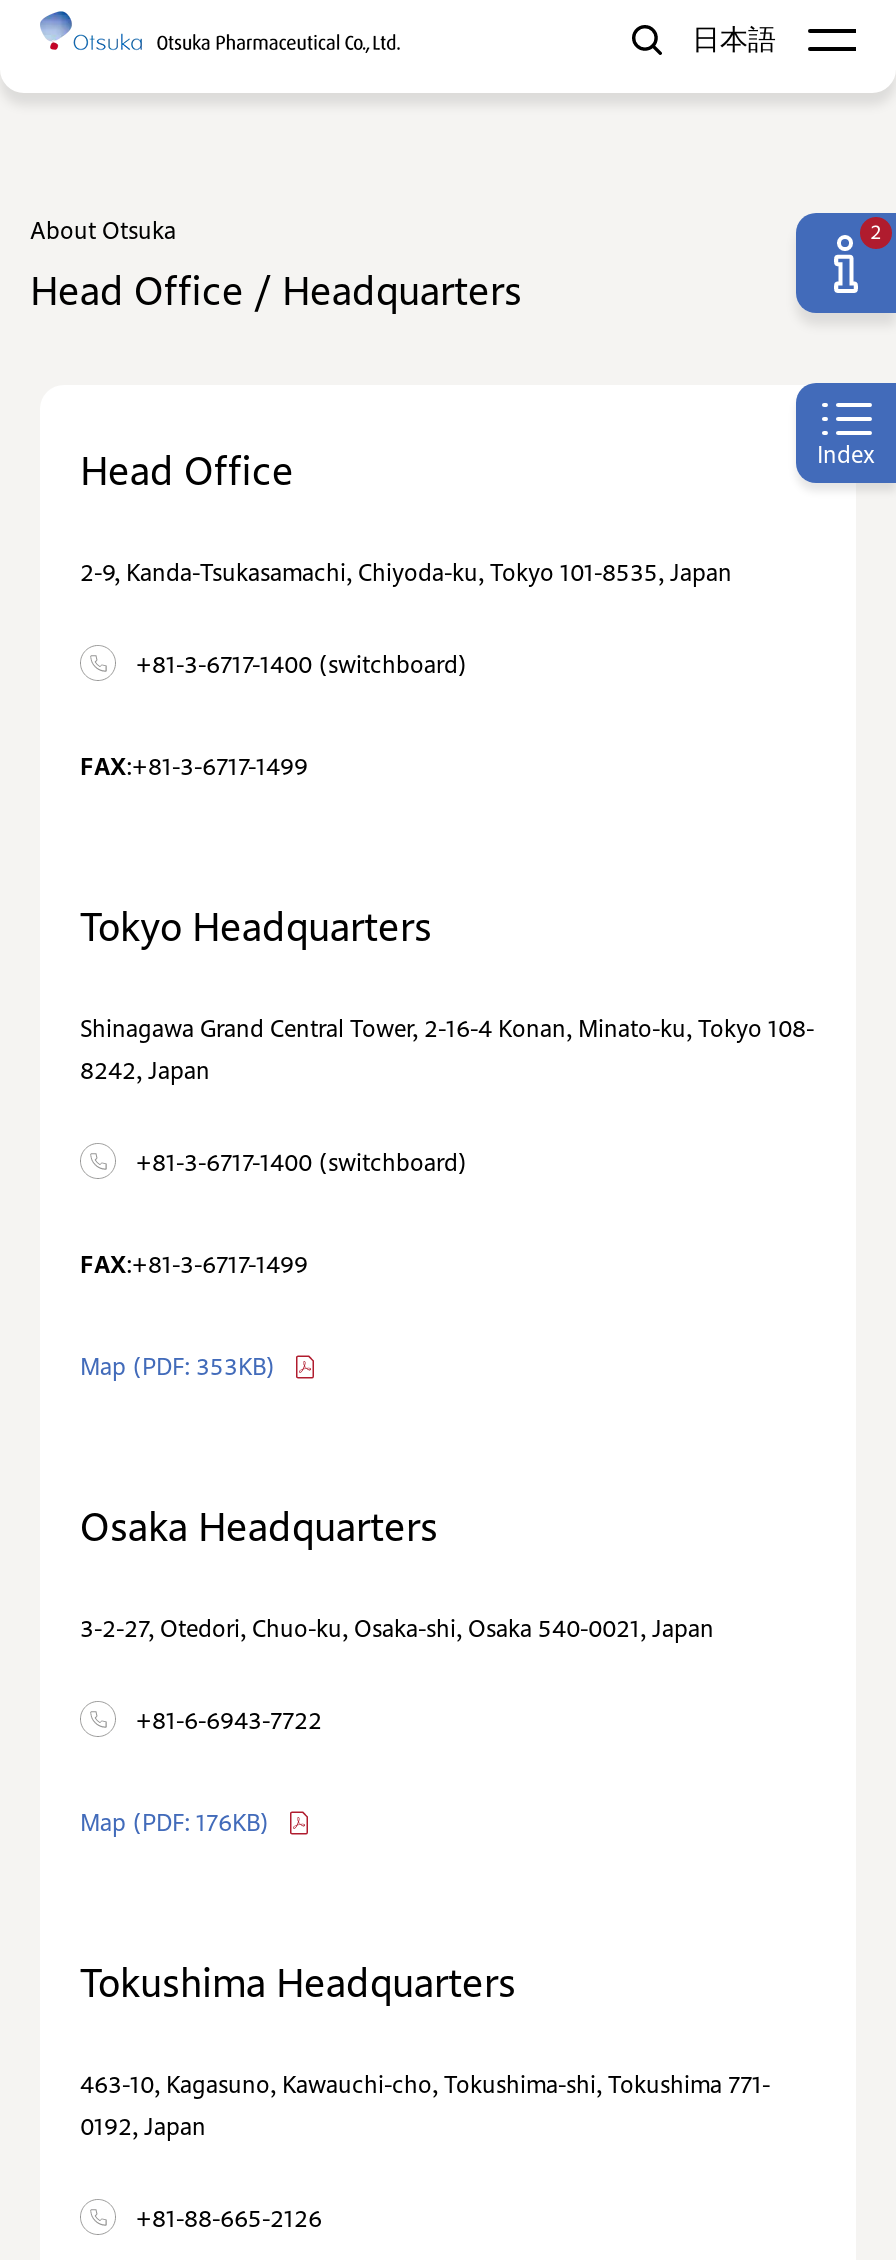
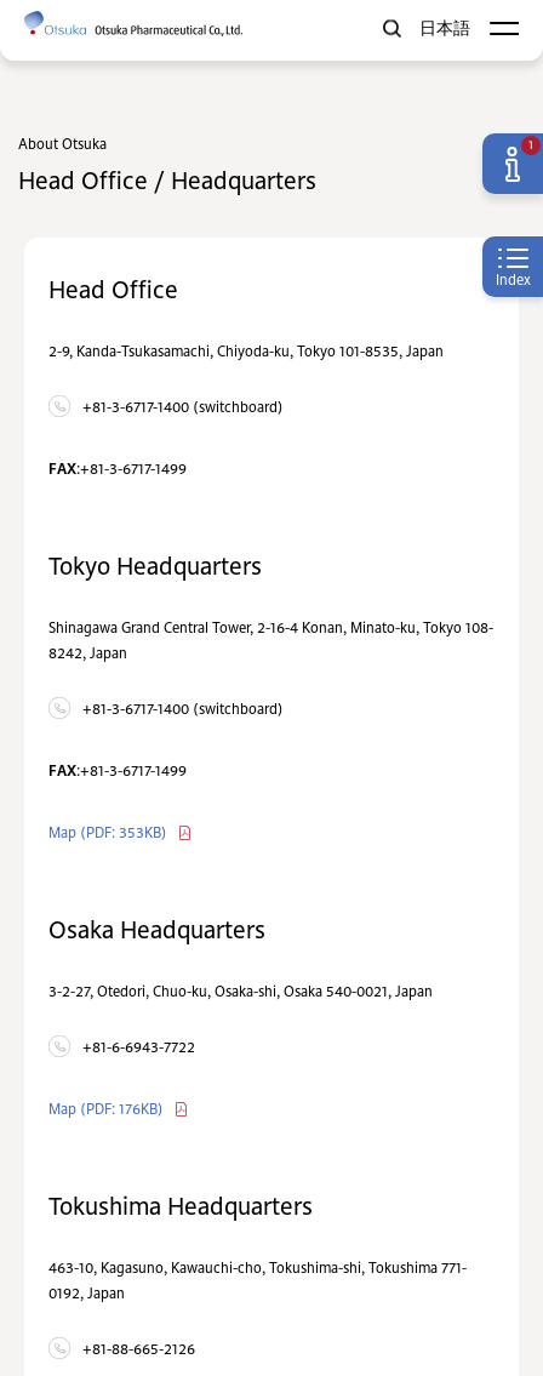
- 2
+ 1
